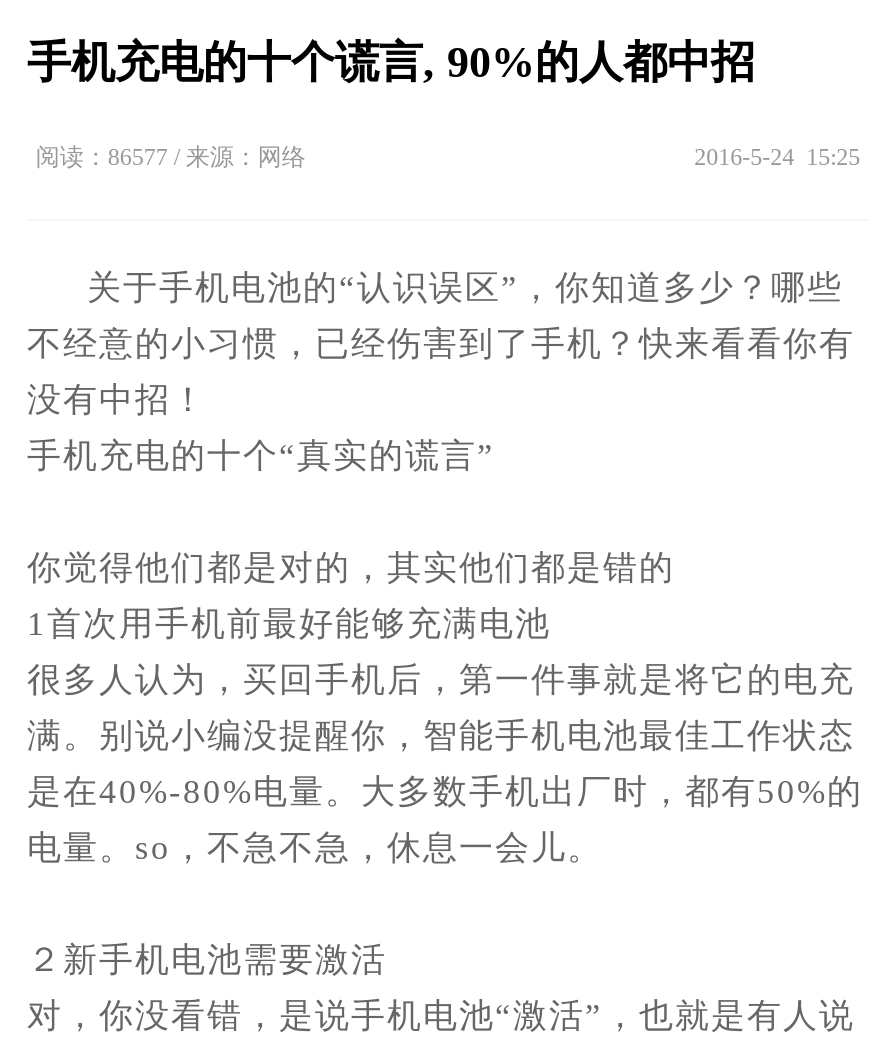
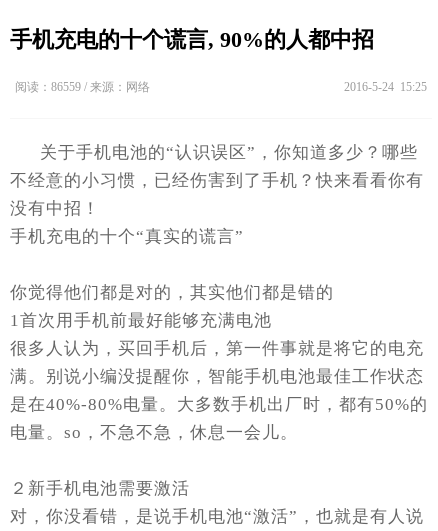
- 阅读：86577 / 来源：网络
+ 阅读：86559 / 来源：网络
